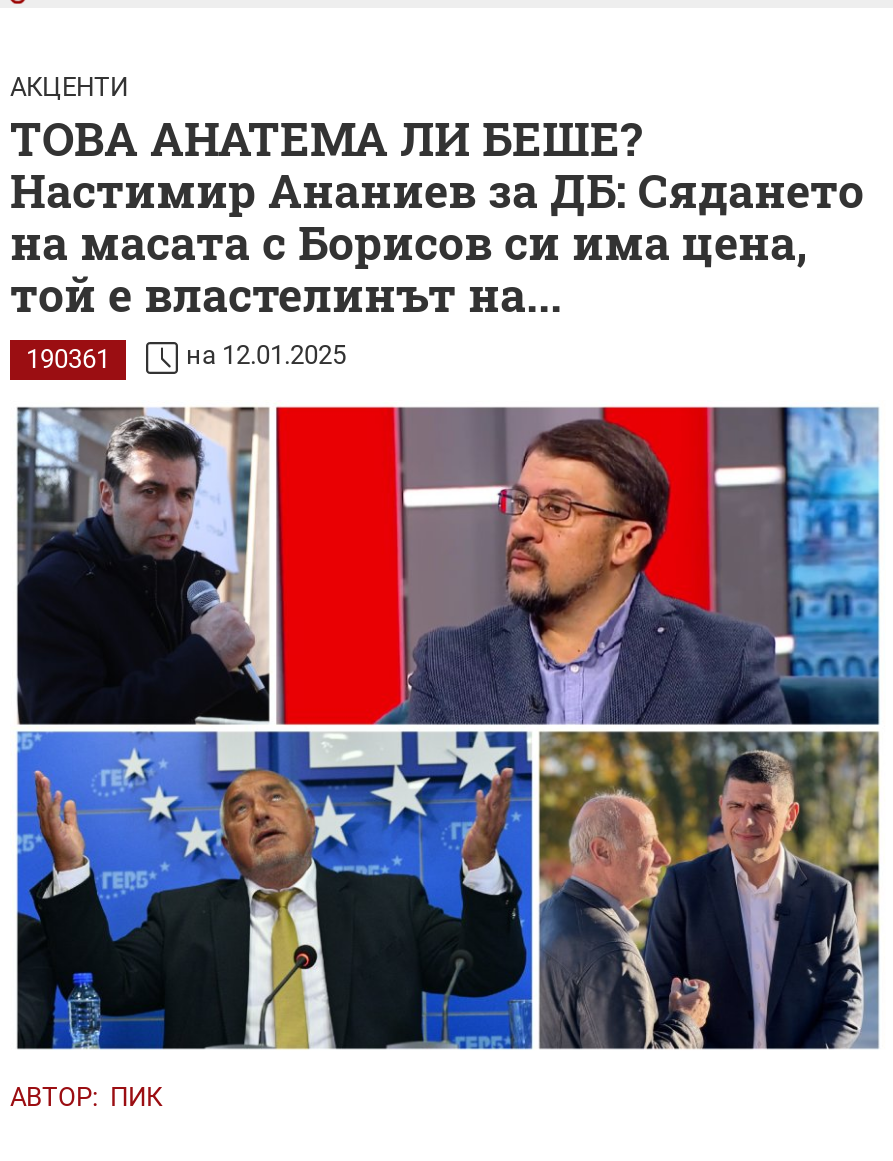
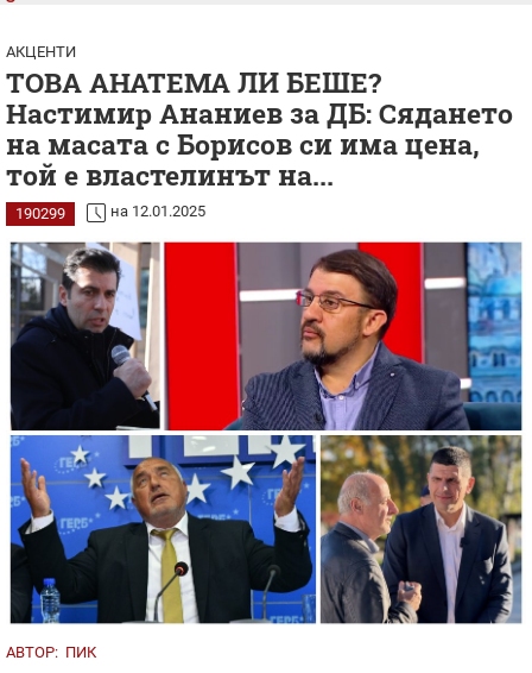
- 190361
+ 190299
